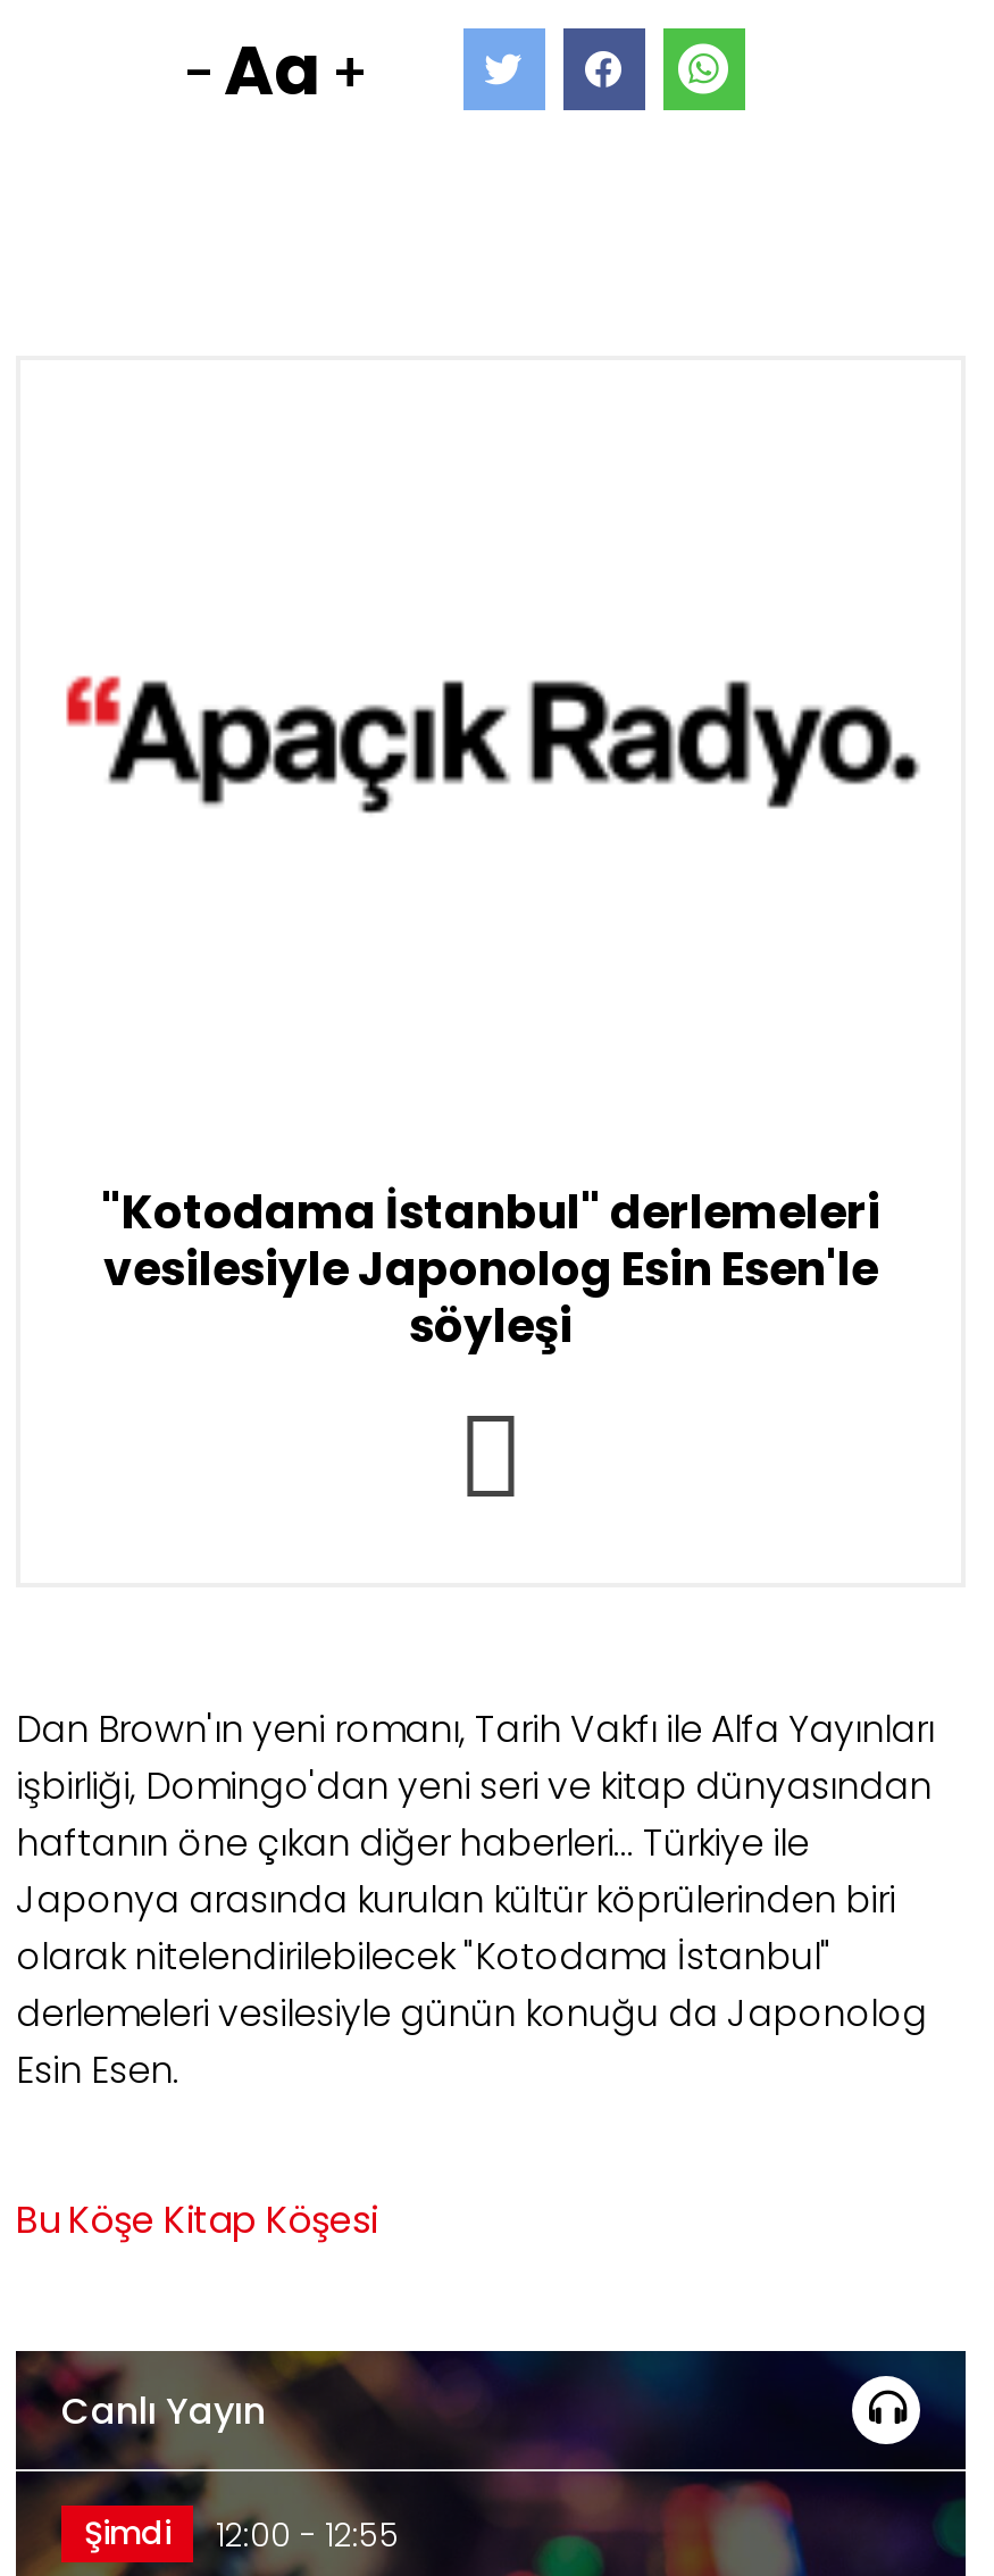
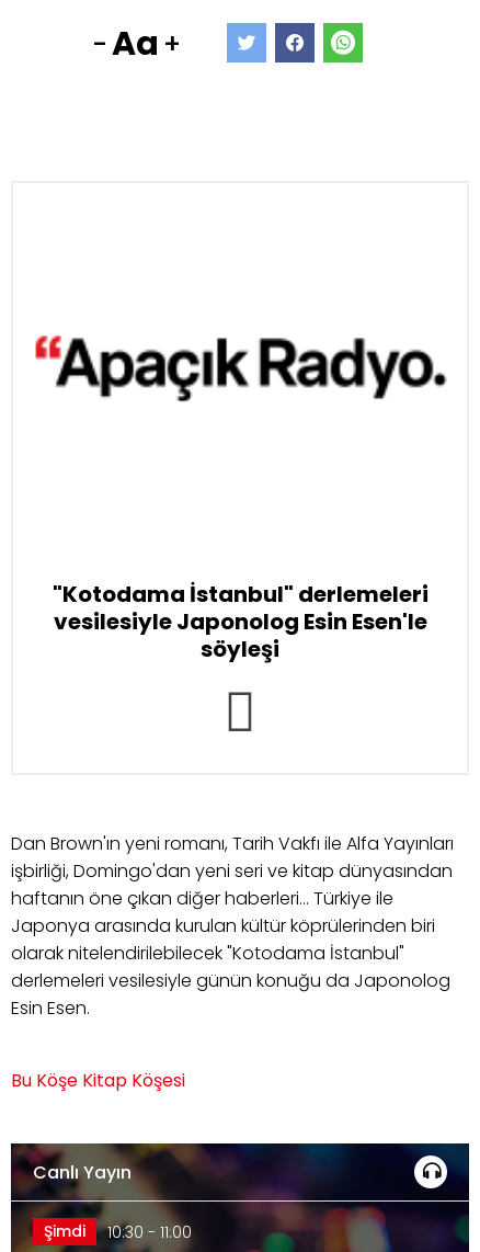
- Şimdi 12:00 - 12:55
+ Şimdi 10:30 - 11:00
